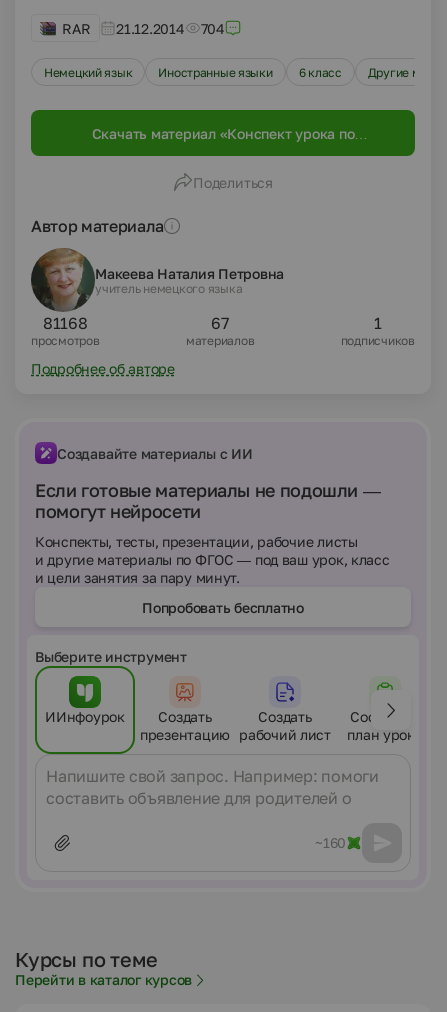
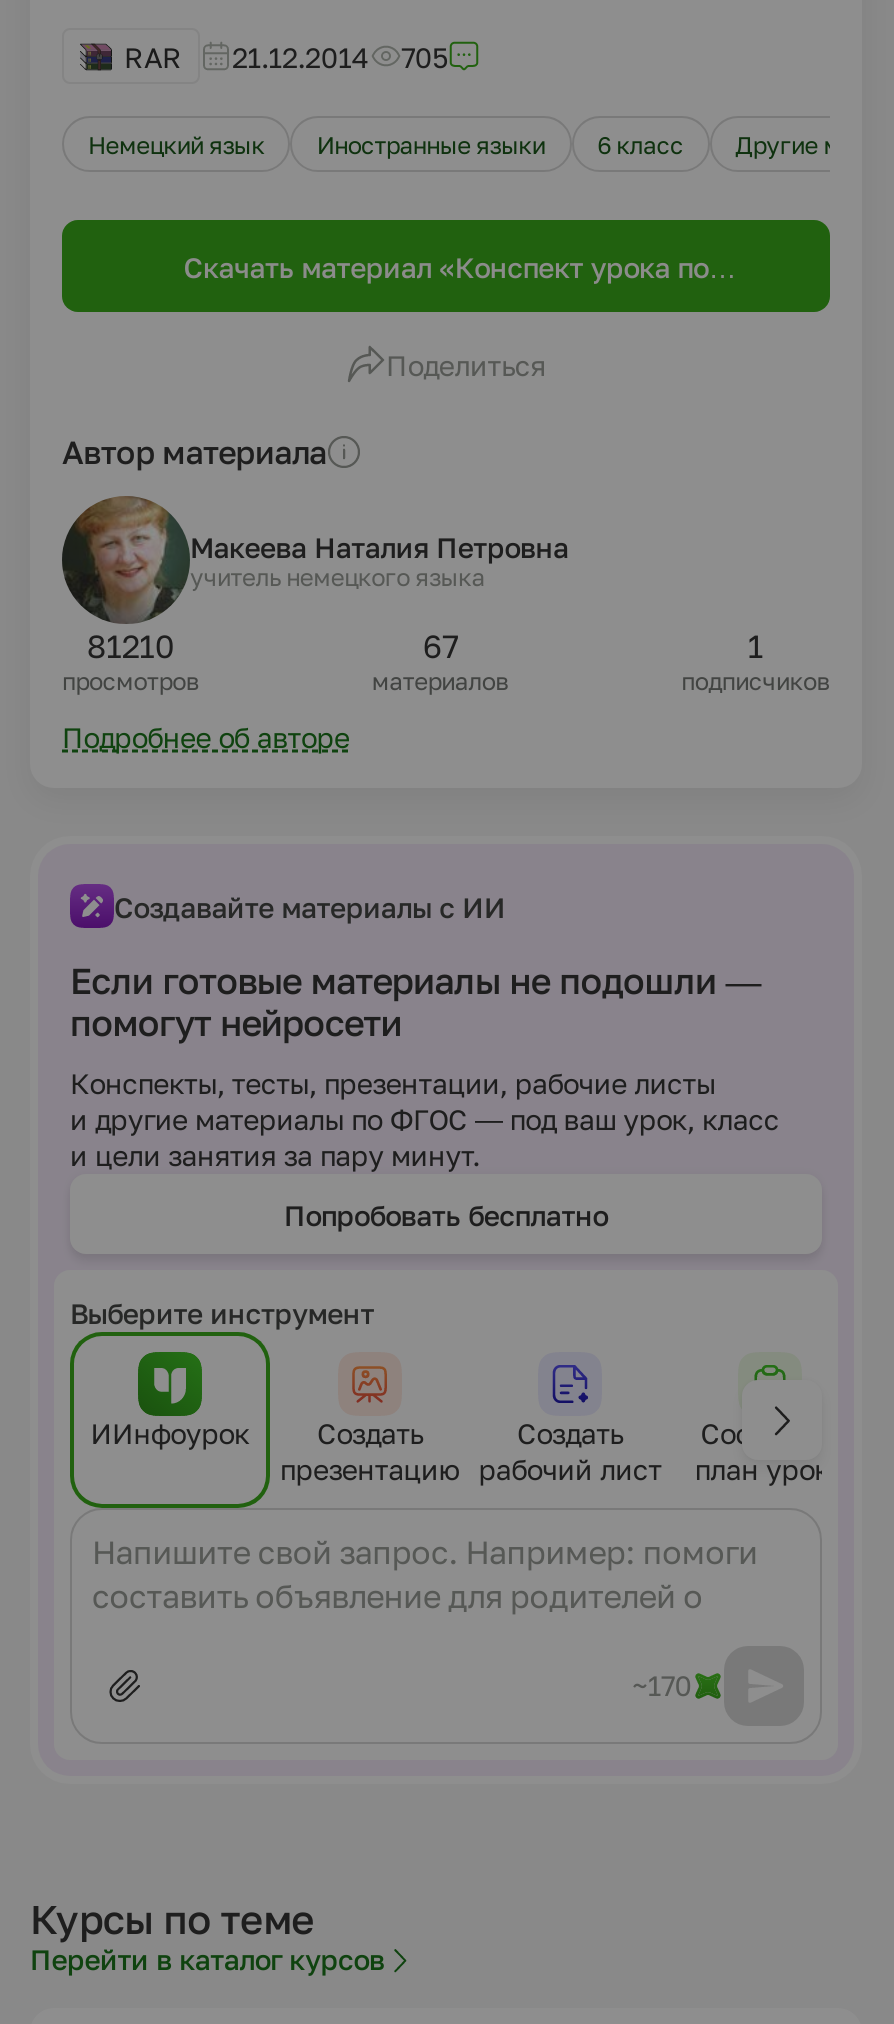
- RAR 21.12.2014 704
+ RAR 21.12.2014 705

- 81168
+ 81210

- ~160
+ ~170
